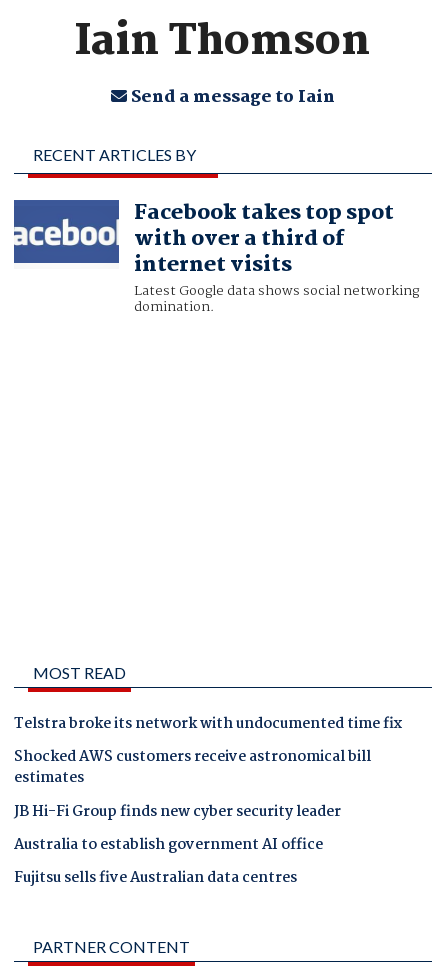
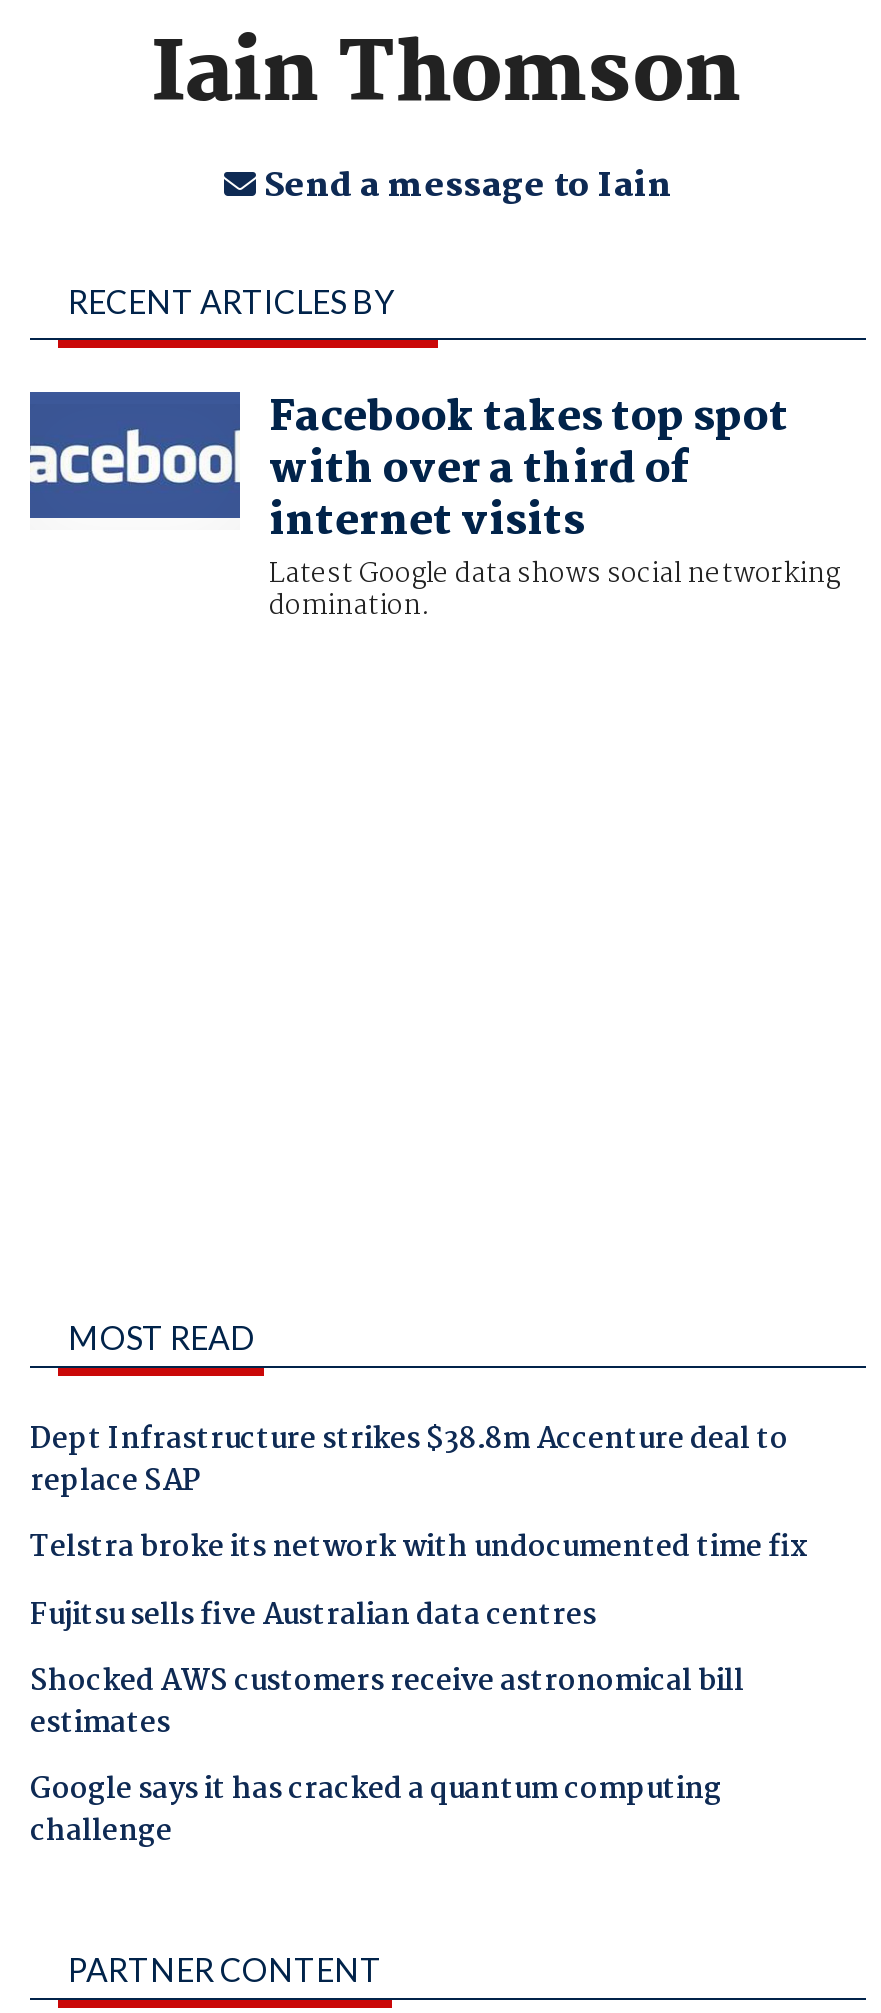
+ Dept Infrastructure strikes $38.8m Accenture deal to
+ replace SAP

moved down: Shocked AWS customers receive astronomical bill | estimates

- JB Hi-Fi Group finds new cyber security leader
- Australia to establish government AI office
+ Google says it has cracked a quantum computing
+ challenge

moved up: Fujitsu sells five Australian data centres
